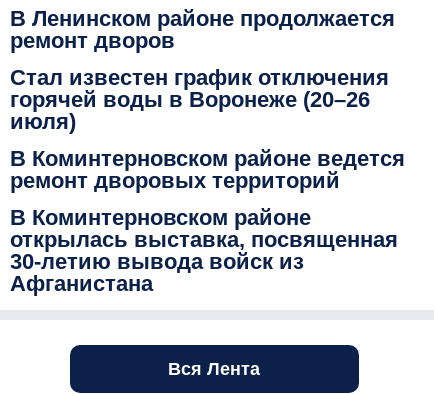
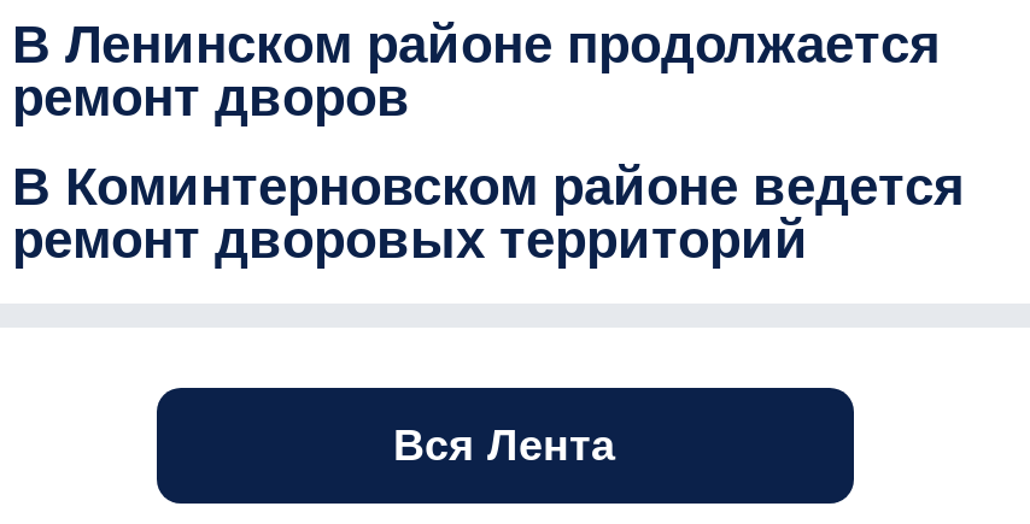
- Стал известен график отключения
- горячей воды в Воронеже (20–26
- июля)

- В Коминтерновском районе
- открылась выставка, посвященная
- 30-летию вывода войск из
- Афганистана
